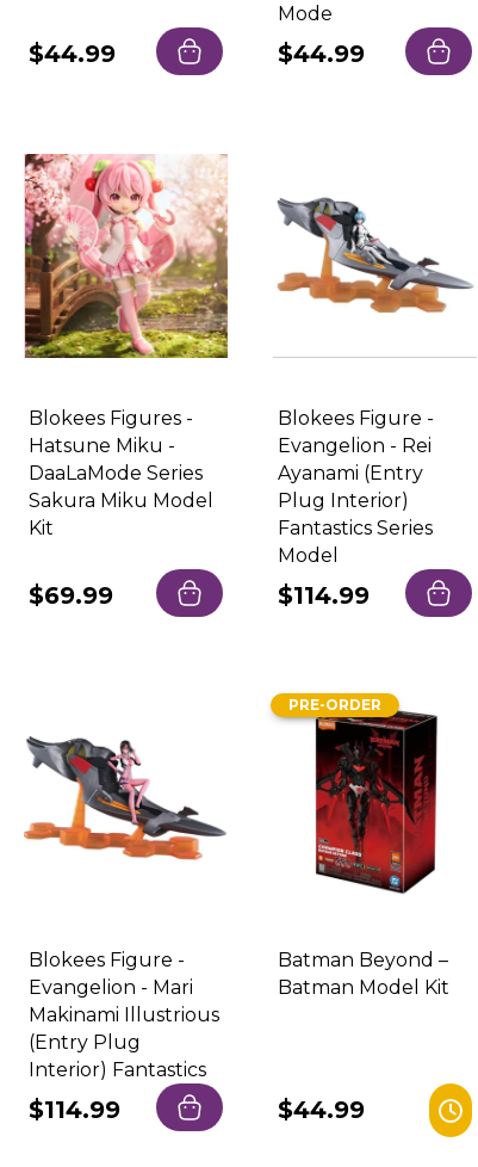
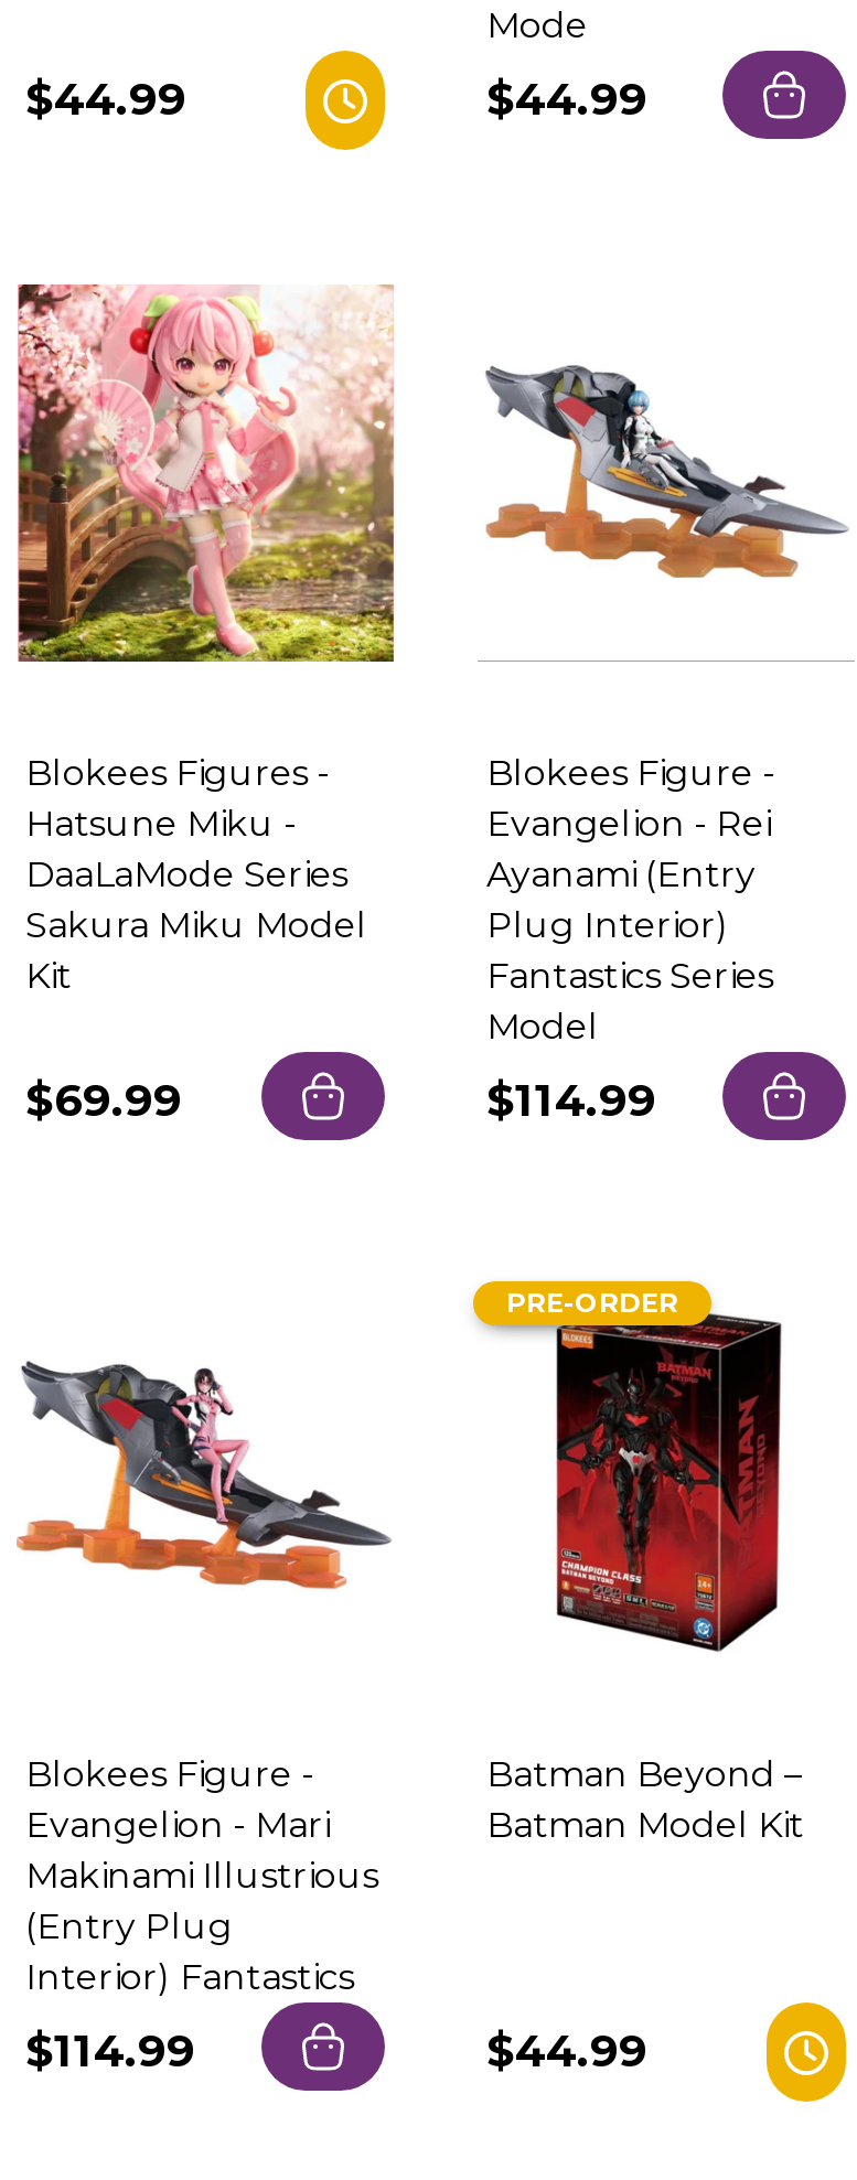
- [image]
+ [image]
